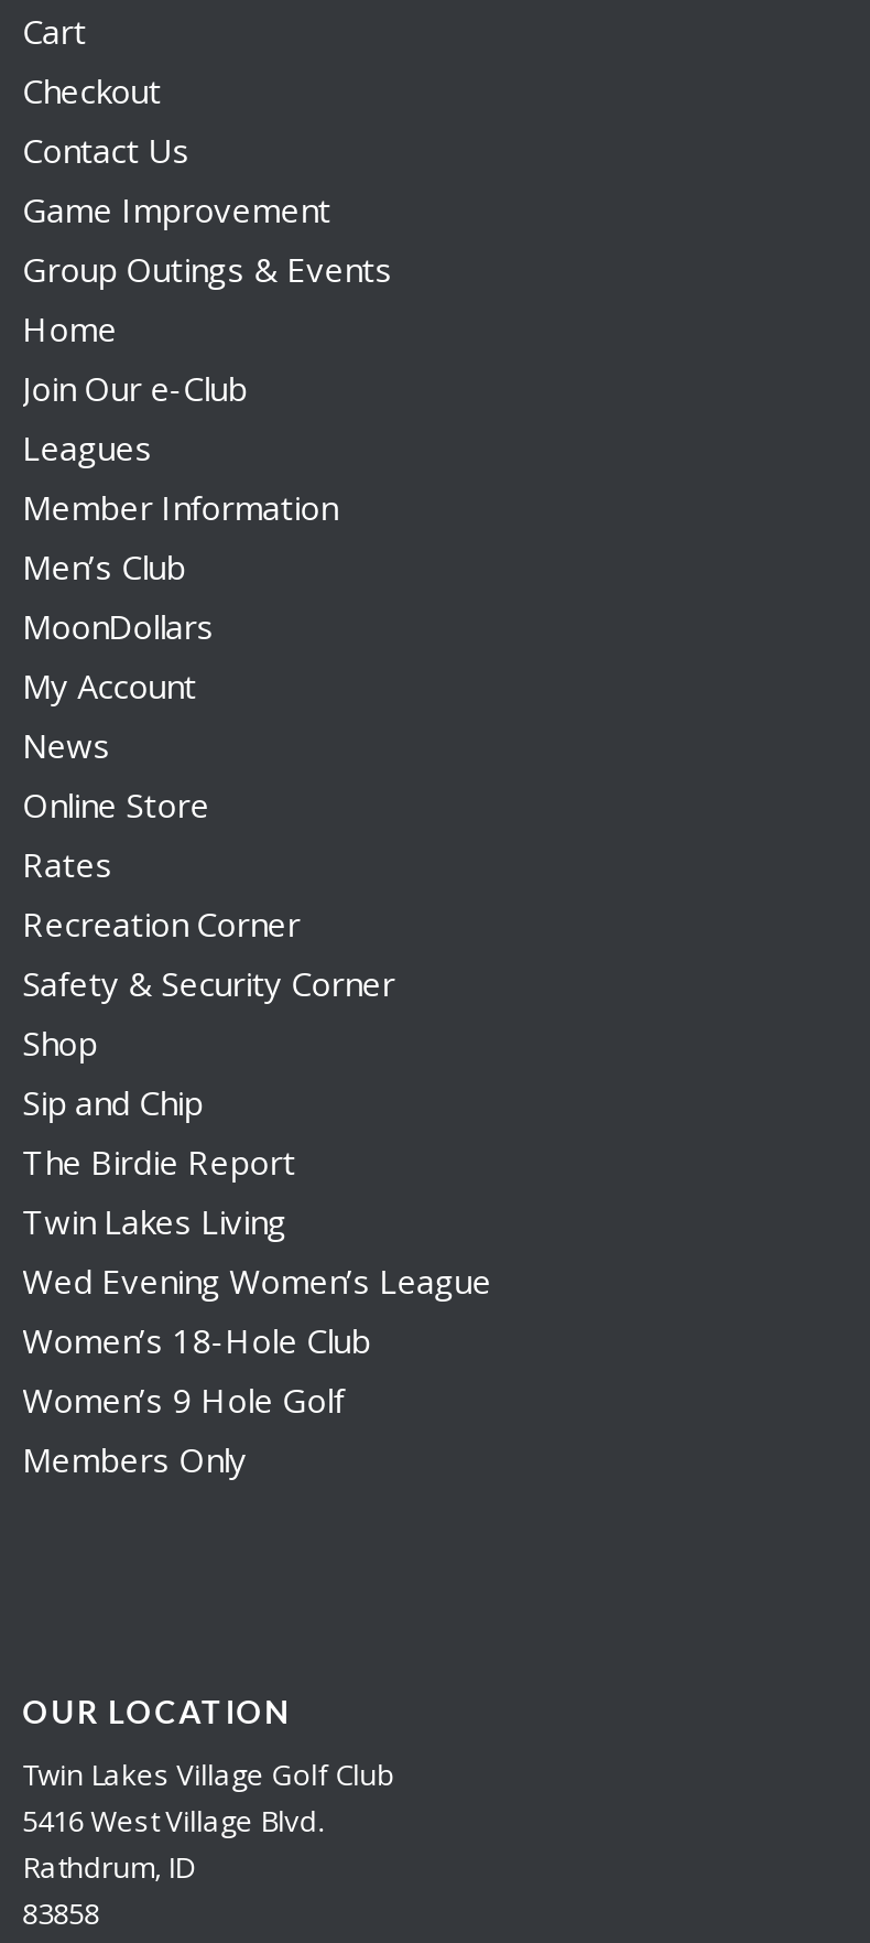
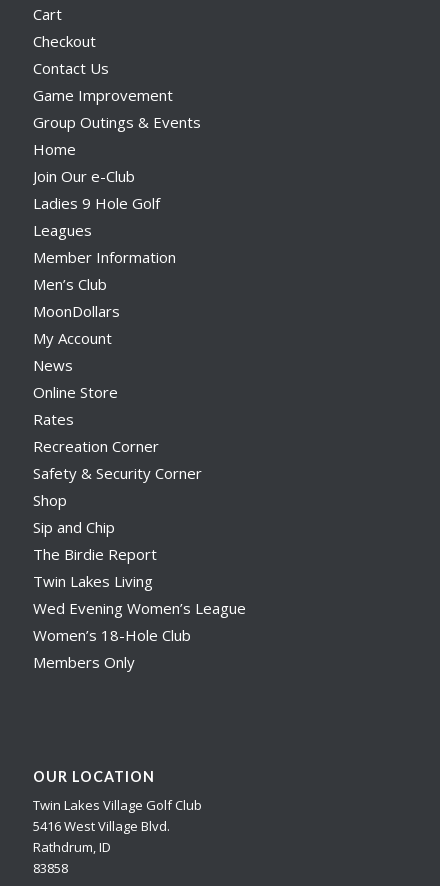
+ Ladies 9 Hole Golf

moved down: Leagues | Member Information | Men’s Club | ... | Wed Evening Women’s League | Women’s 18-Hole Club

- Women’s 9 Hole Golf
